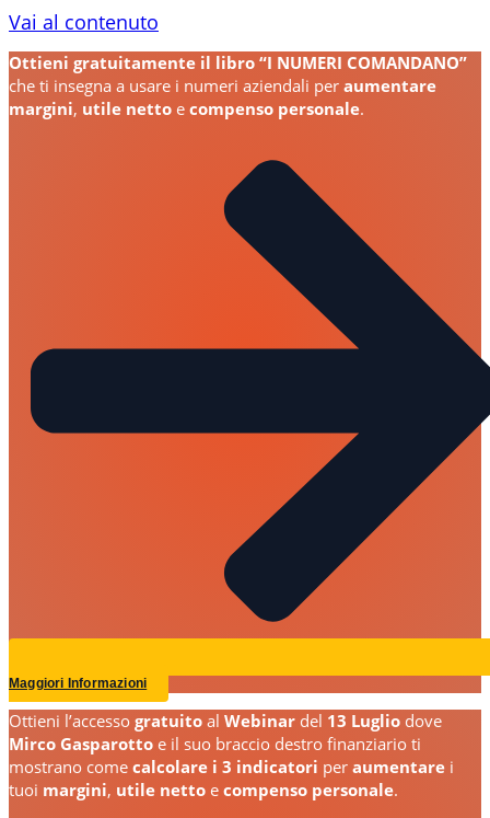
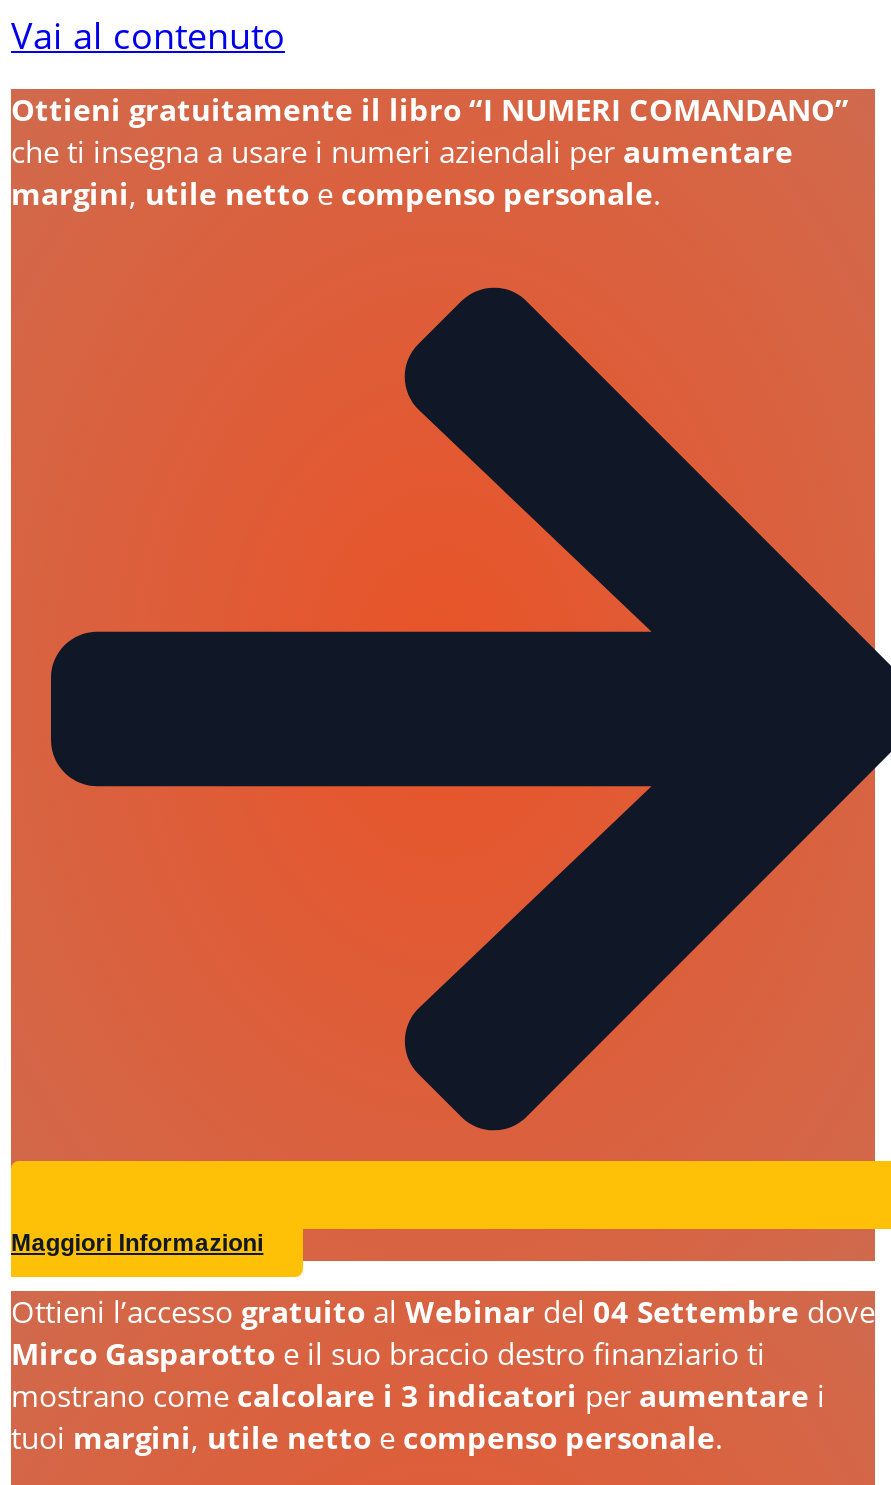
- Ottieni l’accessogratuitoalWebinardel13 Lugliodove
+ Ottieni l’accessogratuitoalWebinardel04 Settembredove
